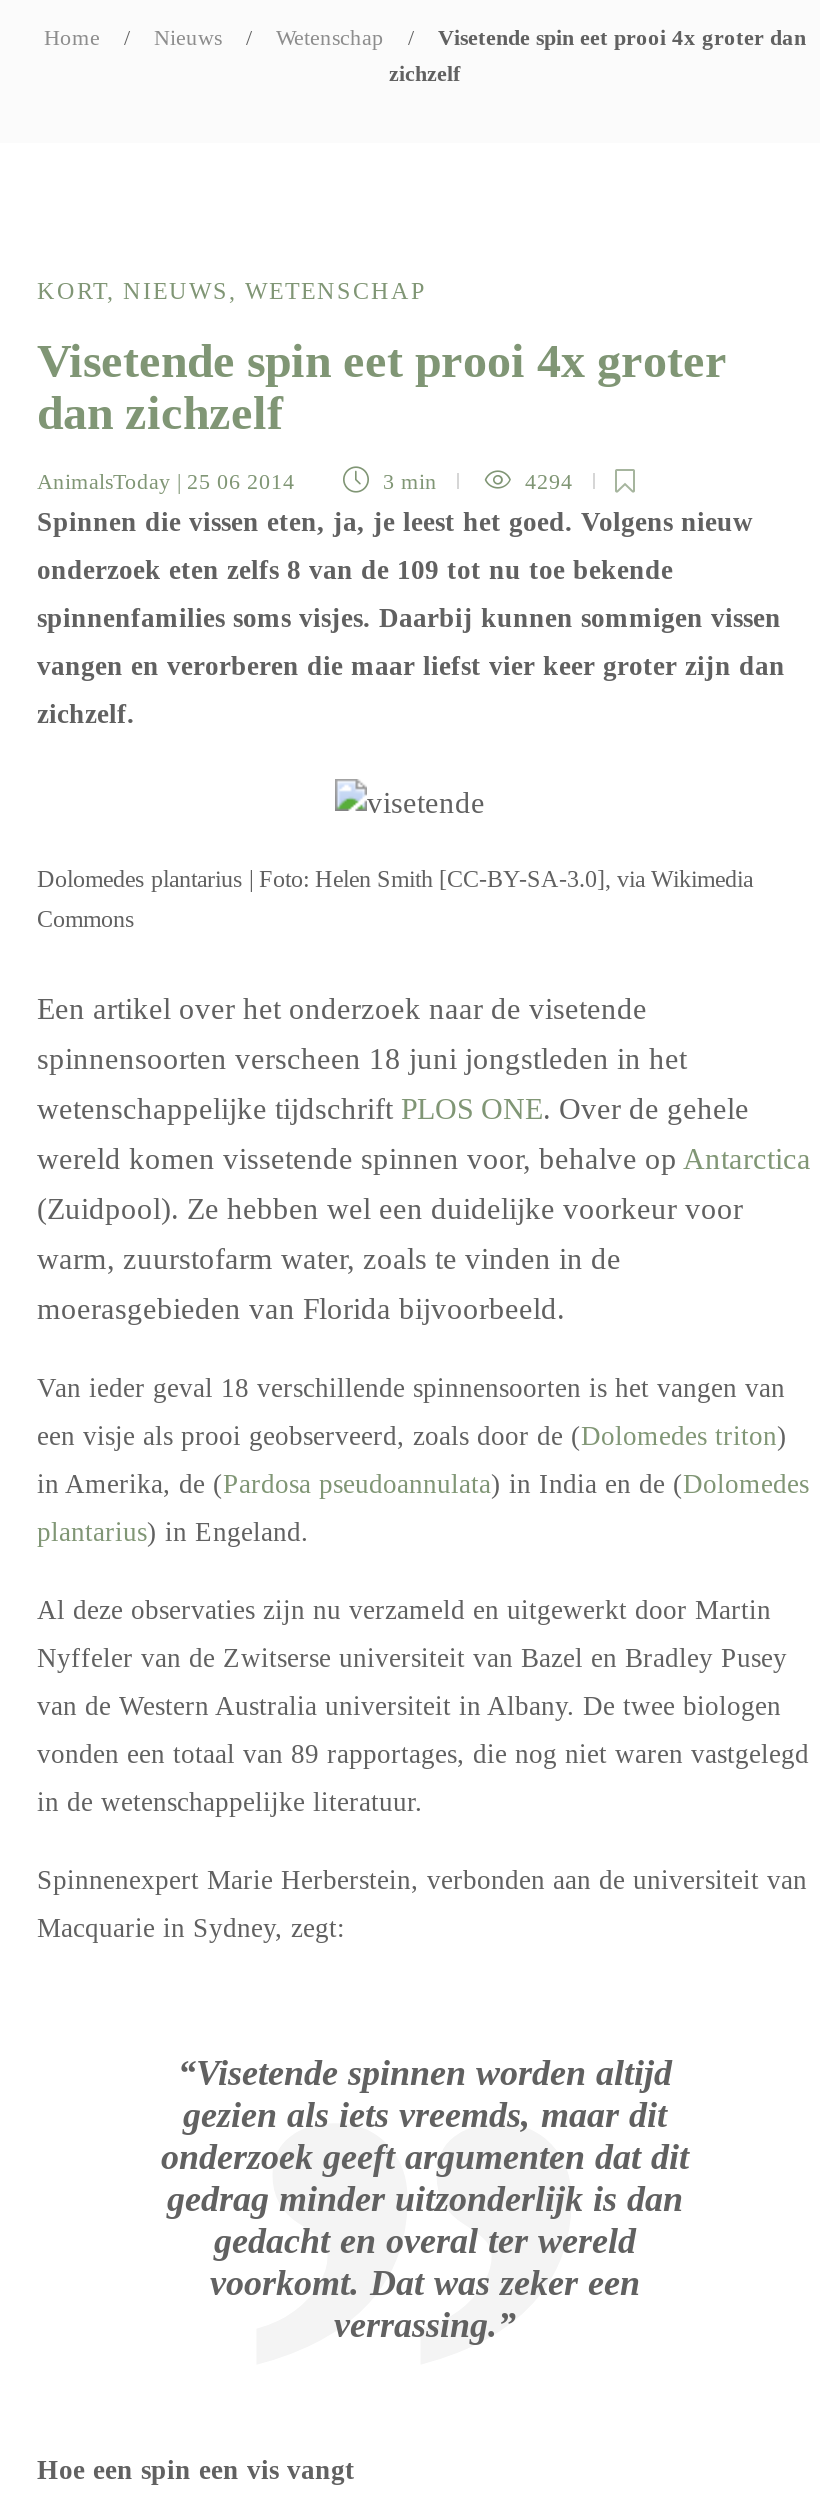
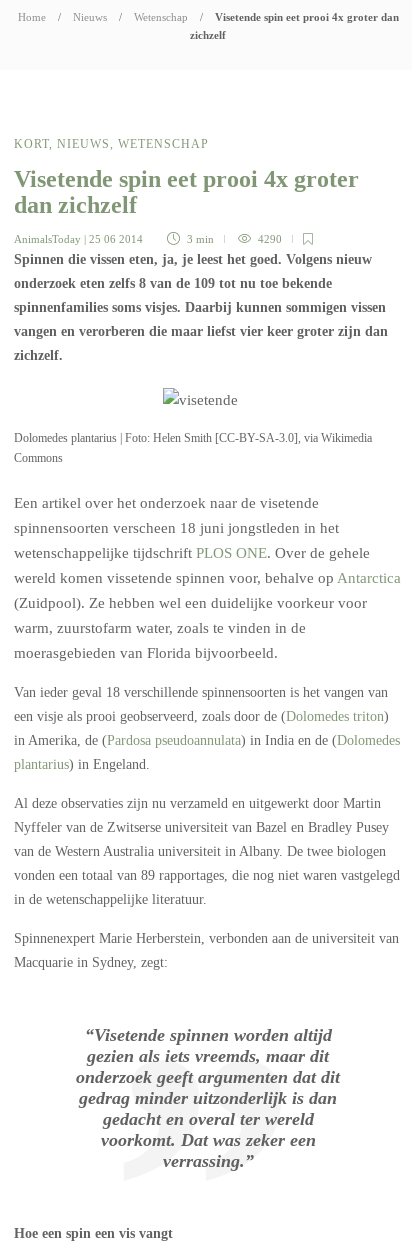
- 4294
+ 4290
